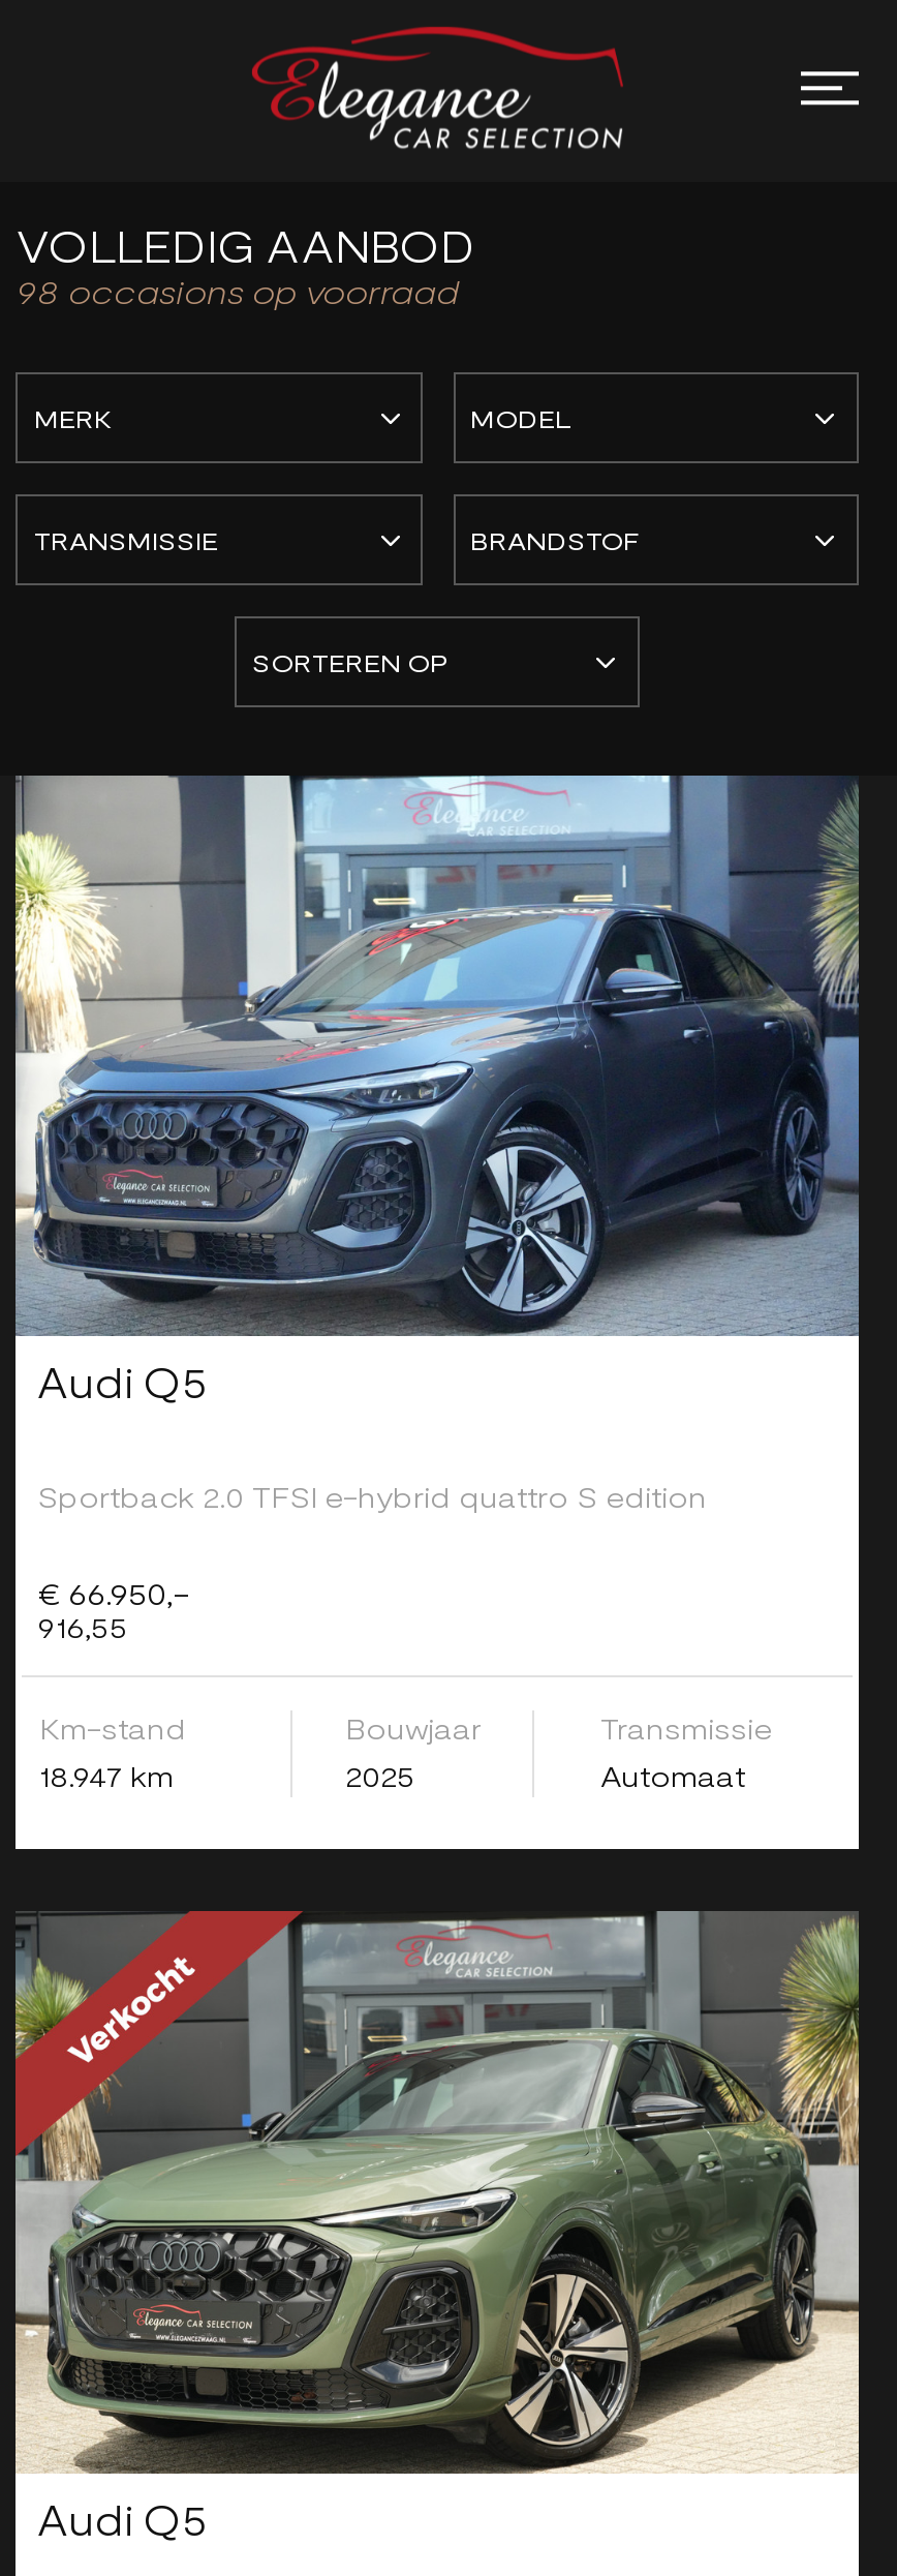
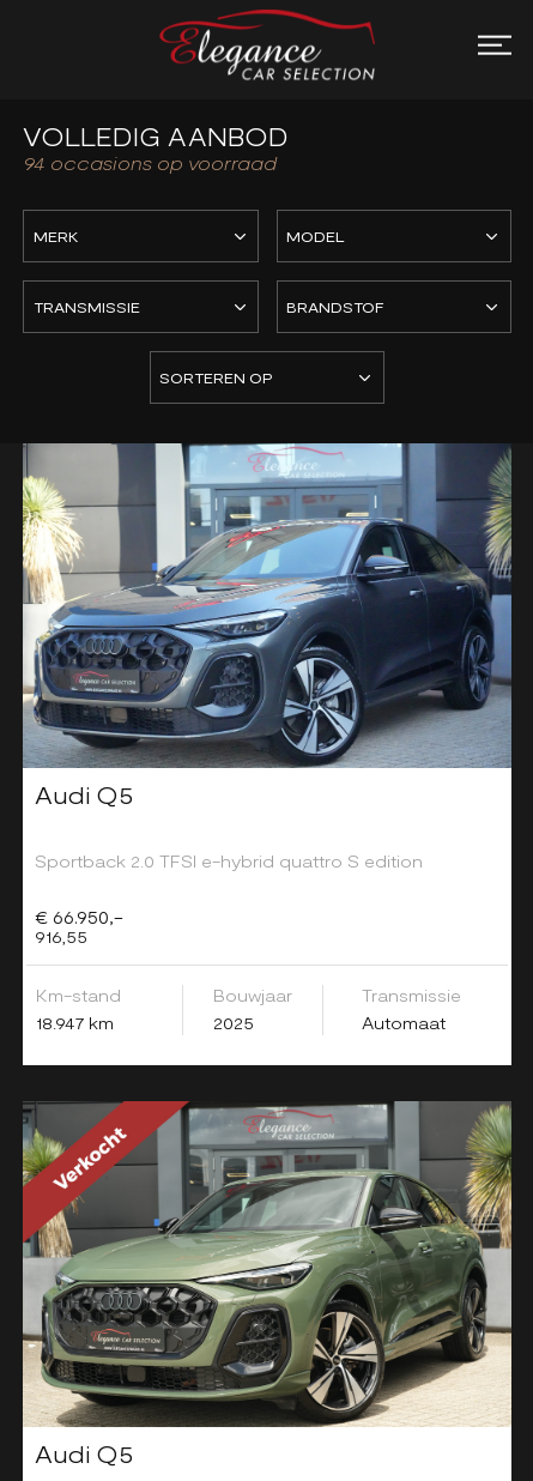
- 98 occasions op voorraad
+ 94 occasions op voorraad
